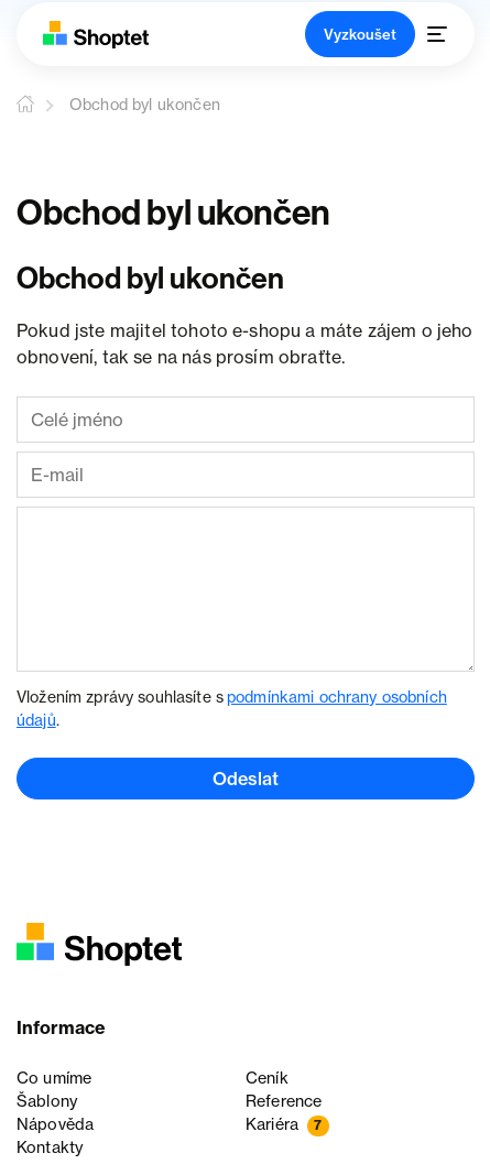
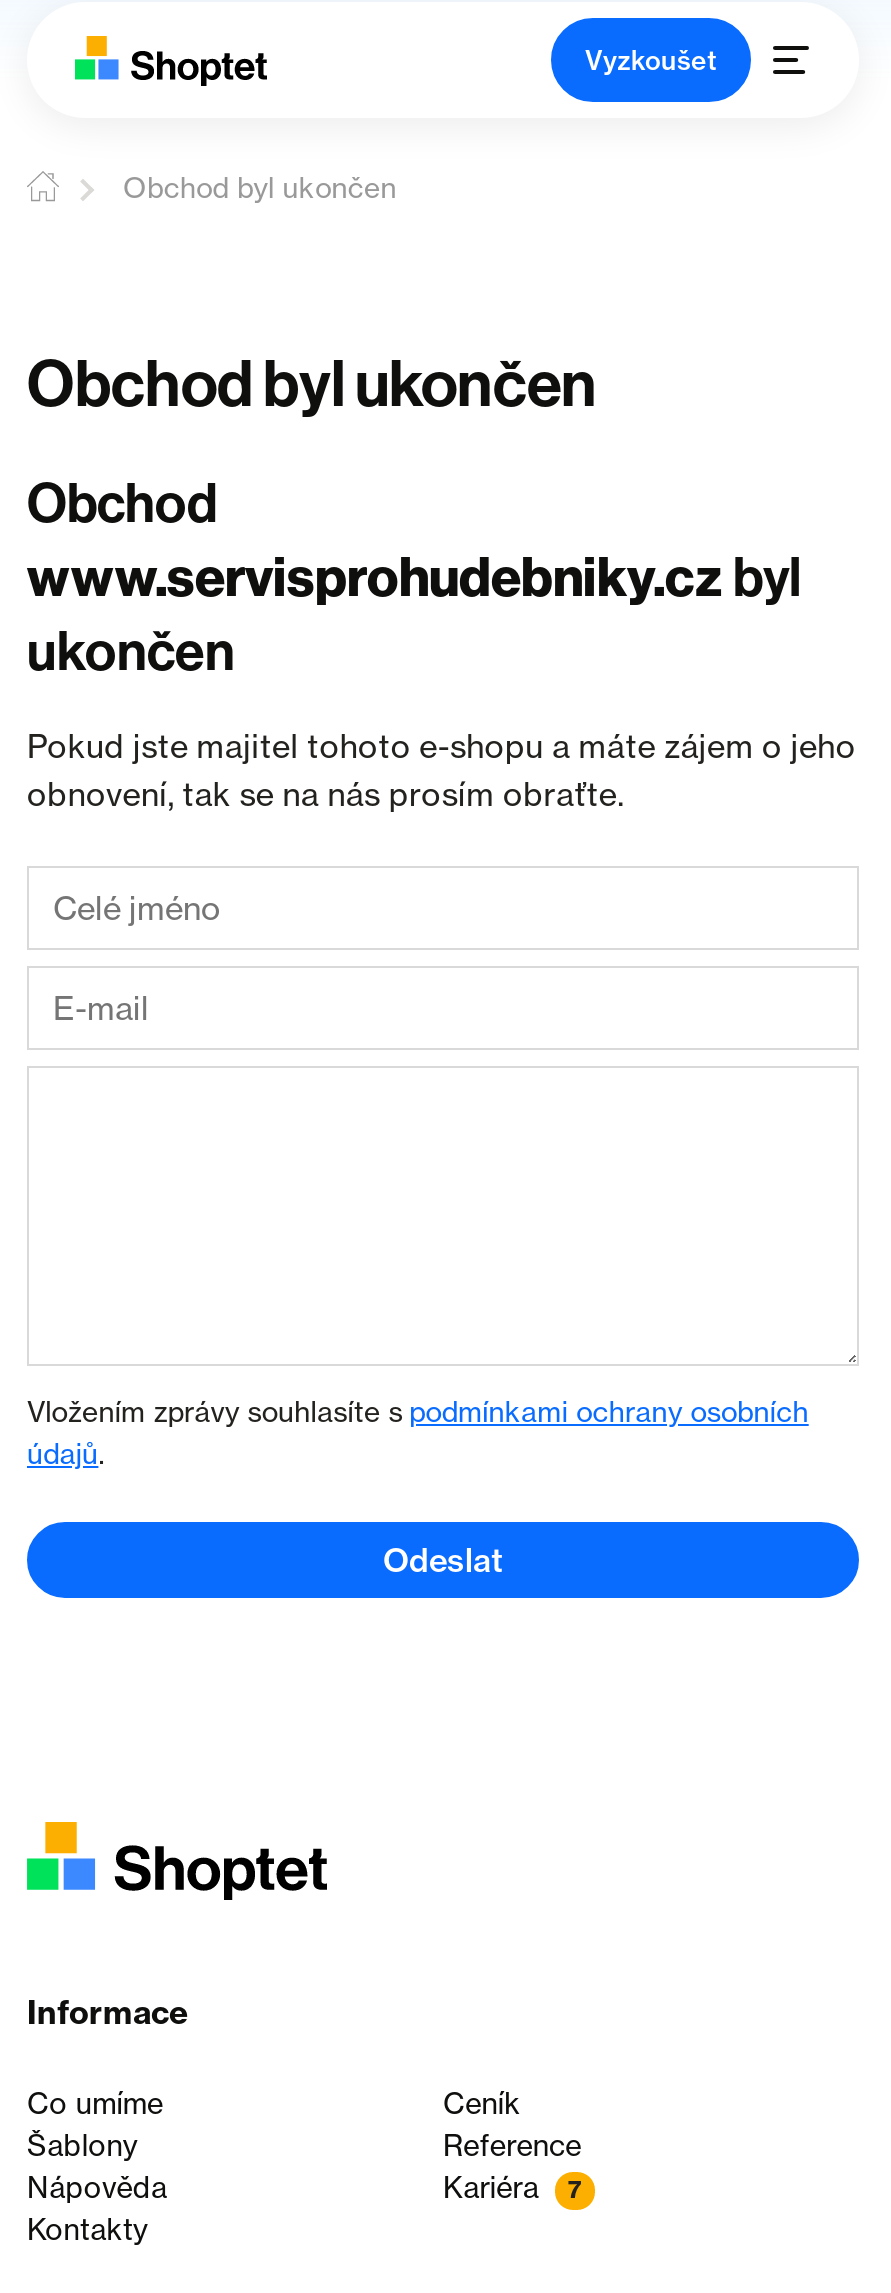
- Obchod byl ukončen
+ Obchod
+ www.servisprohudebniky.cz byl
+ ukončen
